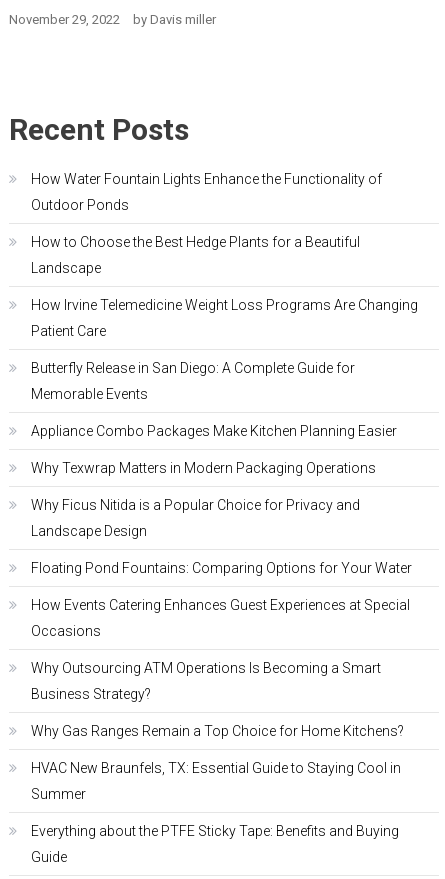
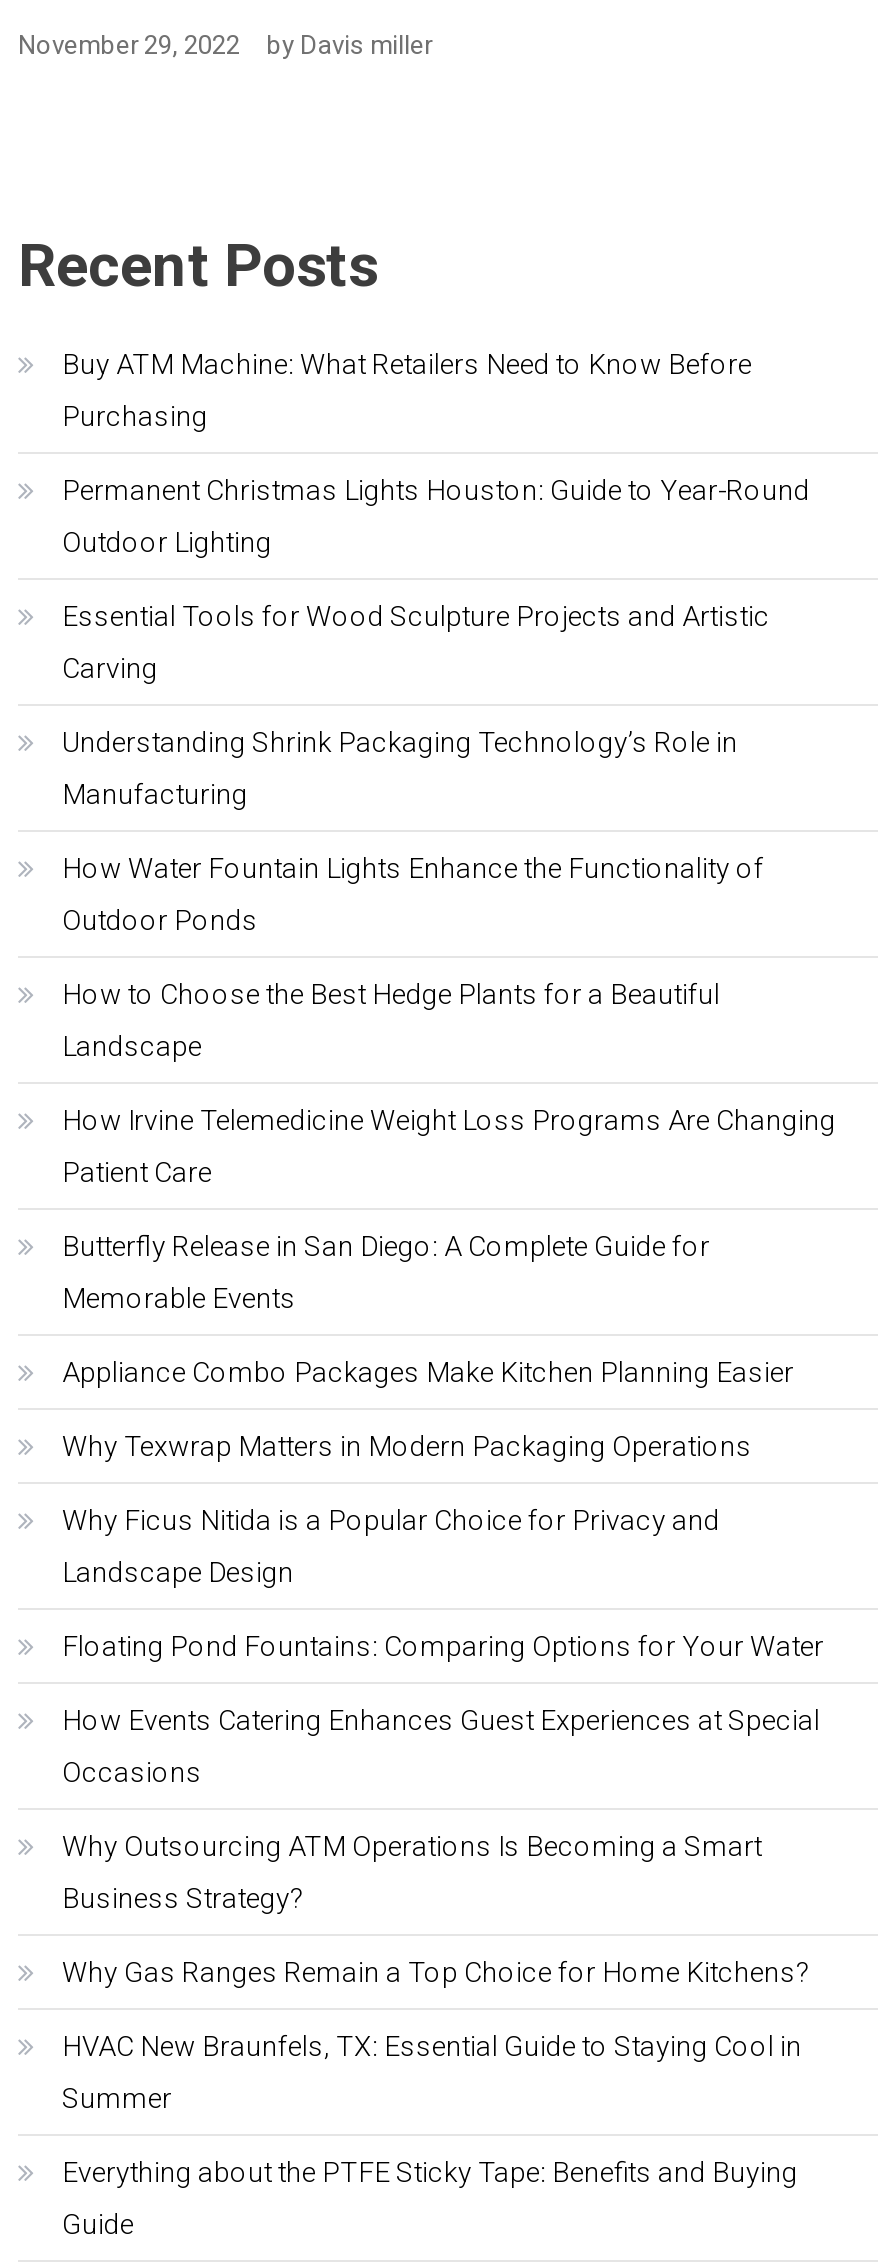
+ Buy ATM Machine: What Retailers Need to Know Before
+ Purchasing
+ Permanent Christmas Lights Houston: Guide to Year-Round
+ Outdoor Lighting
+ Essential Tools for Wood Sculpture Projects and Artistic
+ Carving
+ Understanding Shrink Packaging Technology’s Role in
+ Manufacturing
